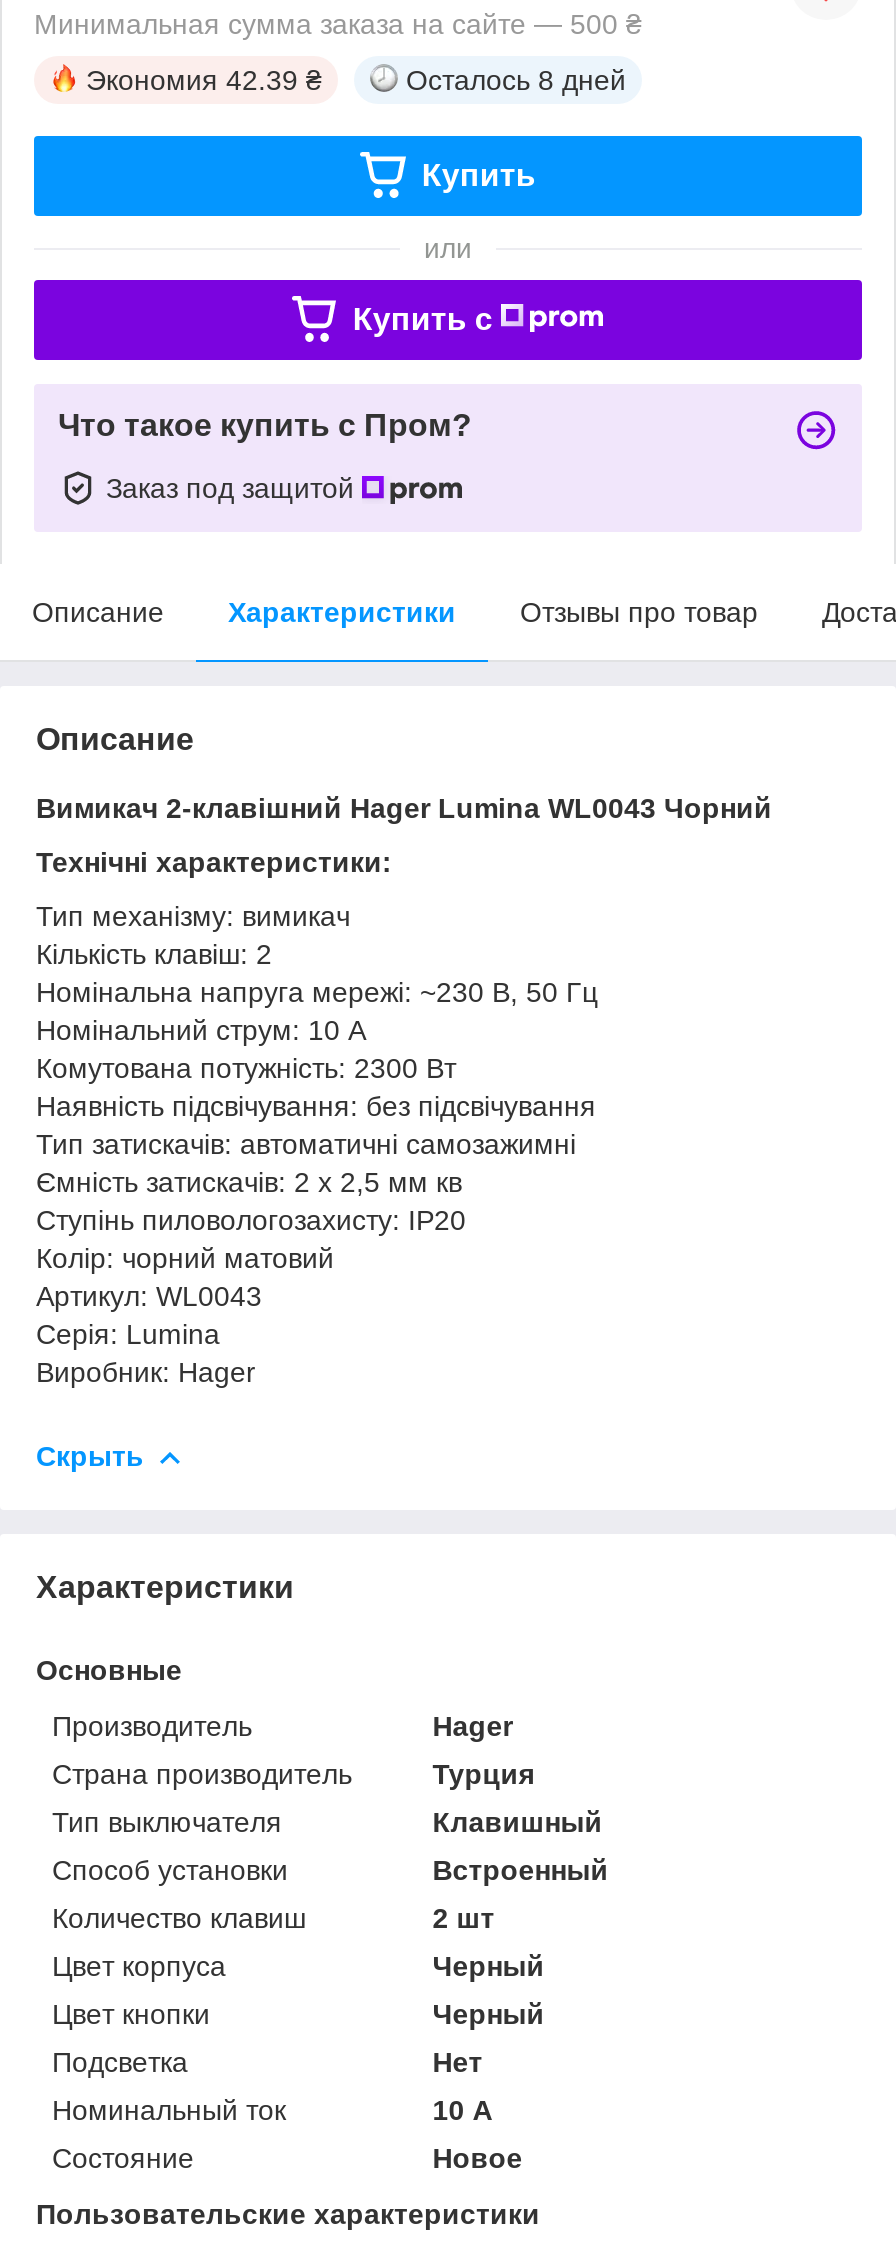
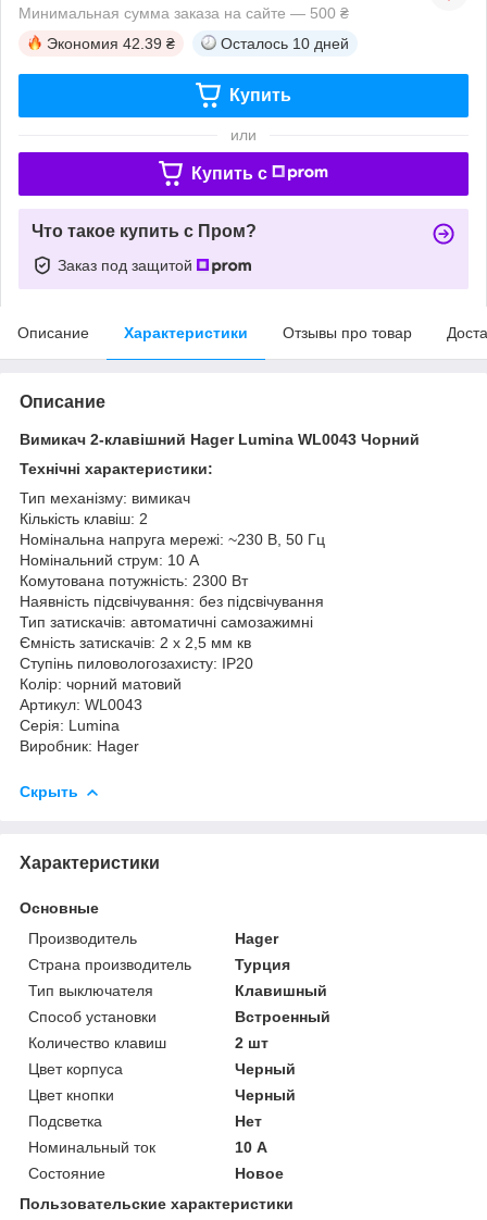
- Осталось 8 дней
+ Осталось 10 дней
